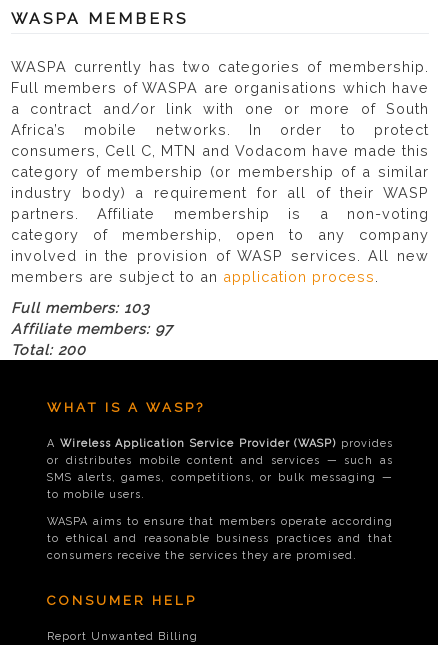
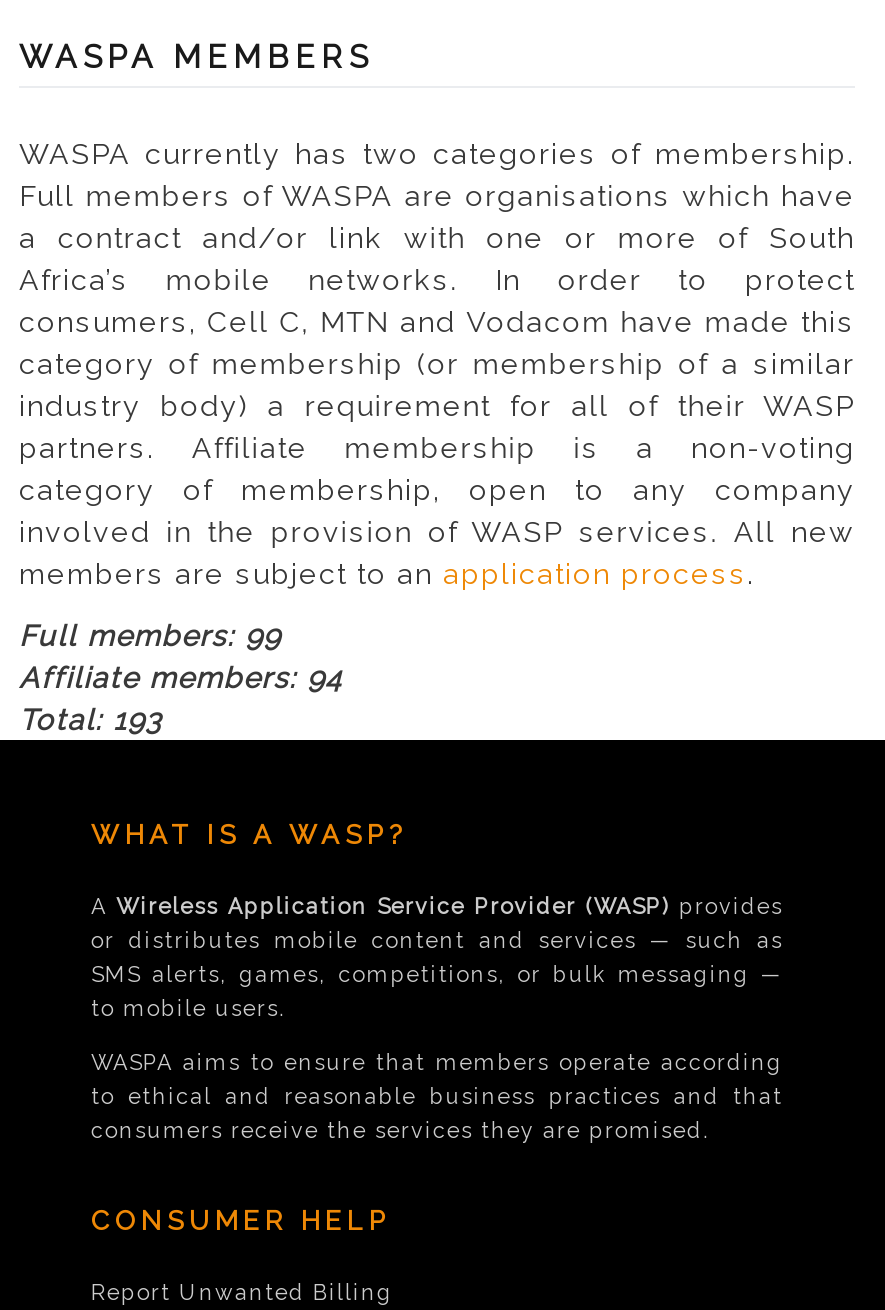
- Full members: 103
+ Full members: 99

- Affiliate members: 97
+ Affiliate members: 94

- Total: 200
+ Total: 193
